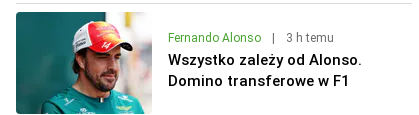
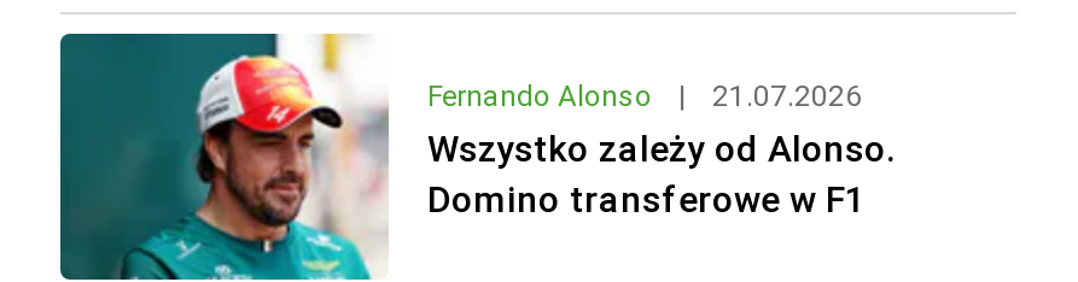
- 3 h temu
+ 21.07.2026
